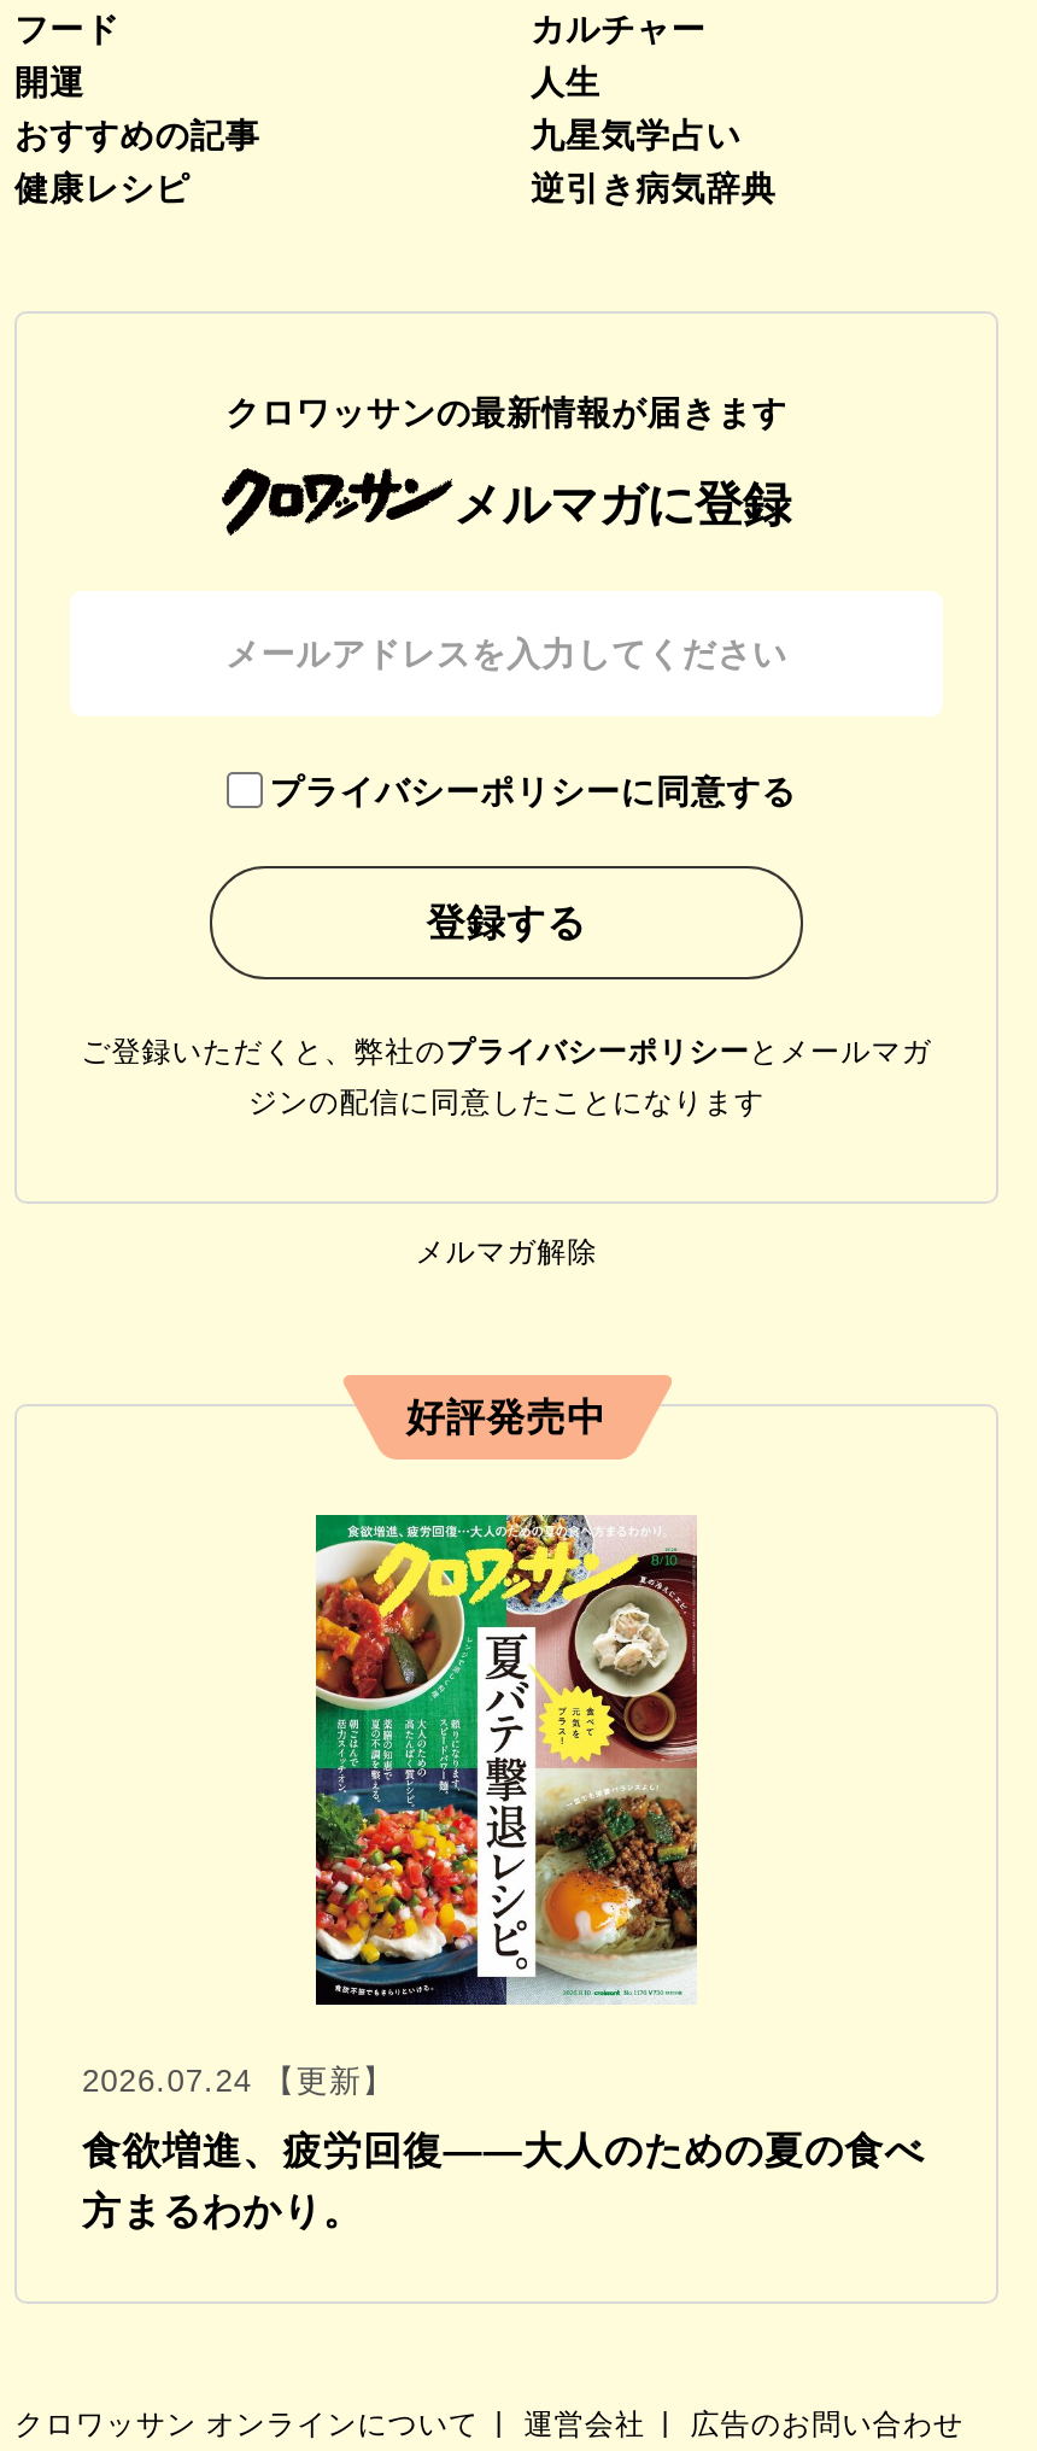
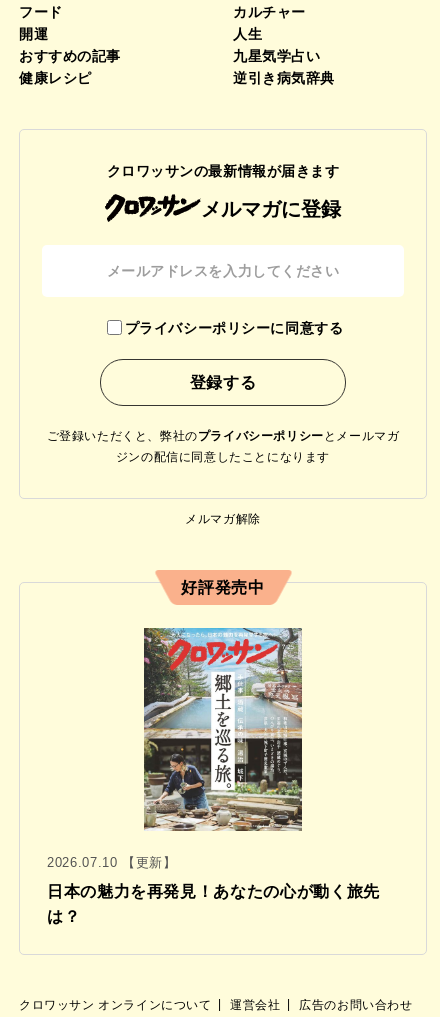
- [image]
- 2026.07.24 【更新】
+ [image]
+ 2026.07.10 【更新】

- 食欲増進、疲労回復——大人のための夏の食べ
+ 日本の魅力を再発見！あなたの心が動く旅先

- 方まるわかり。
+ は？
